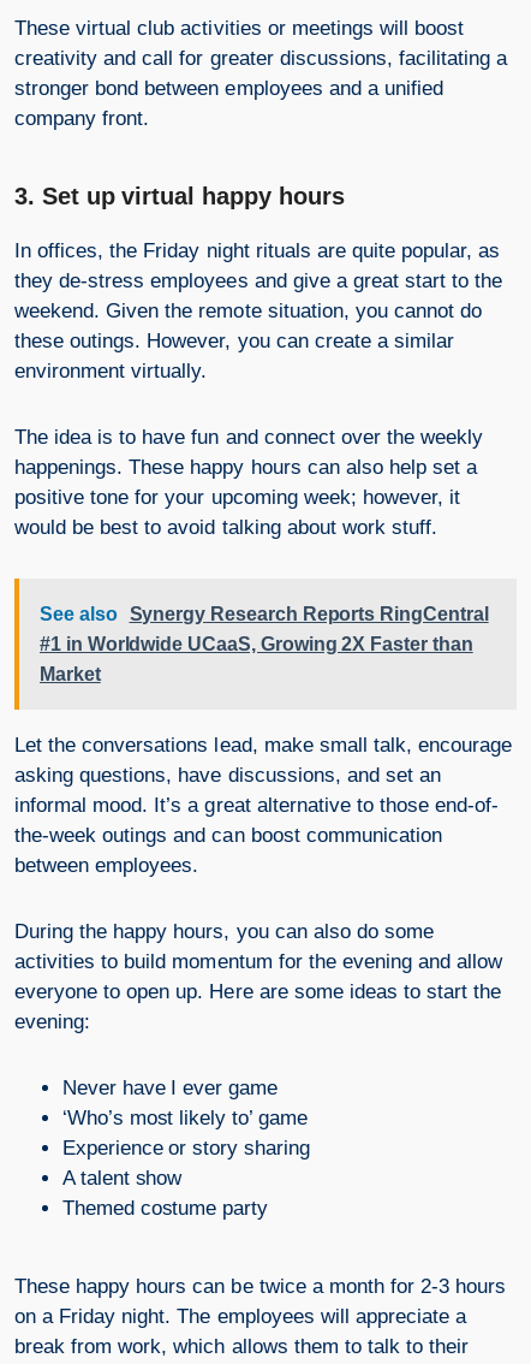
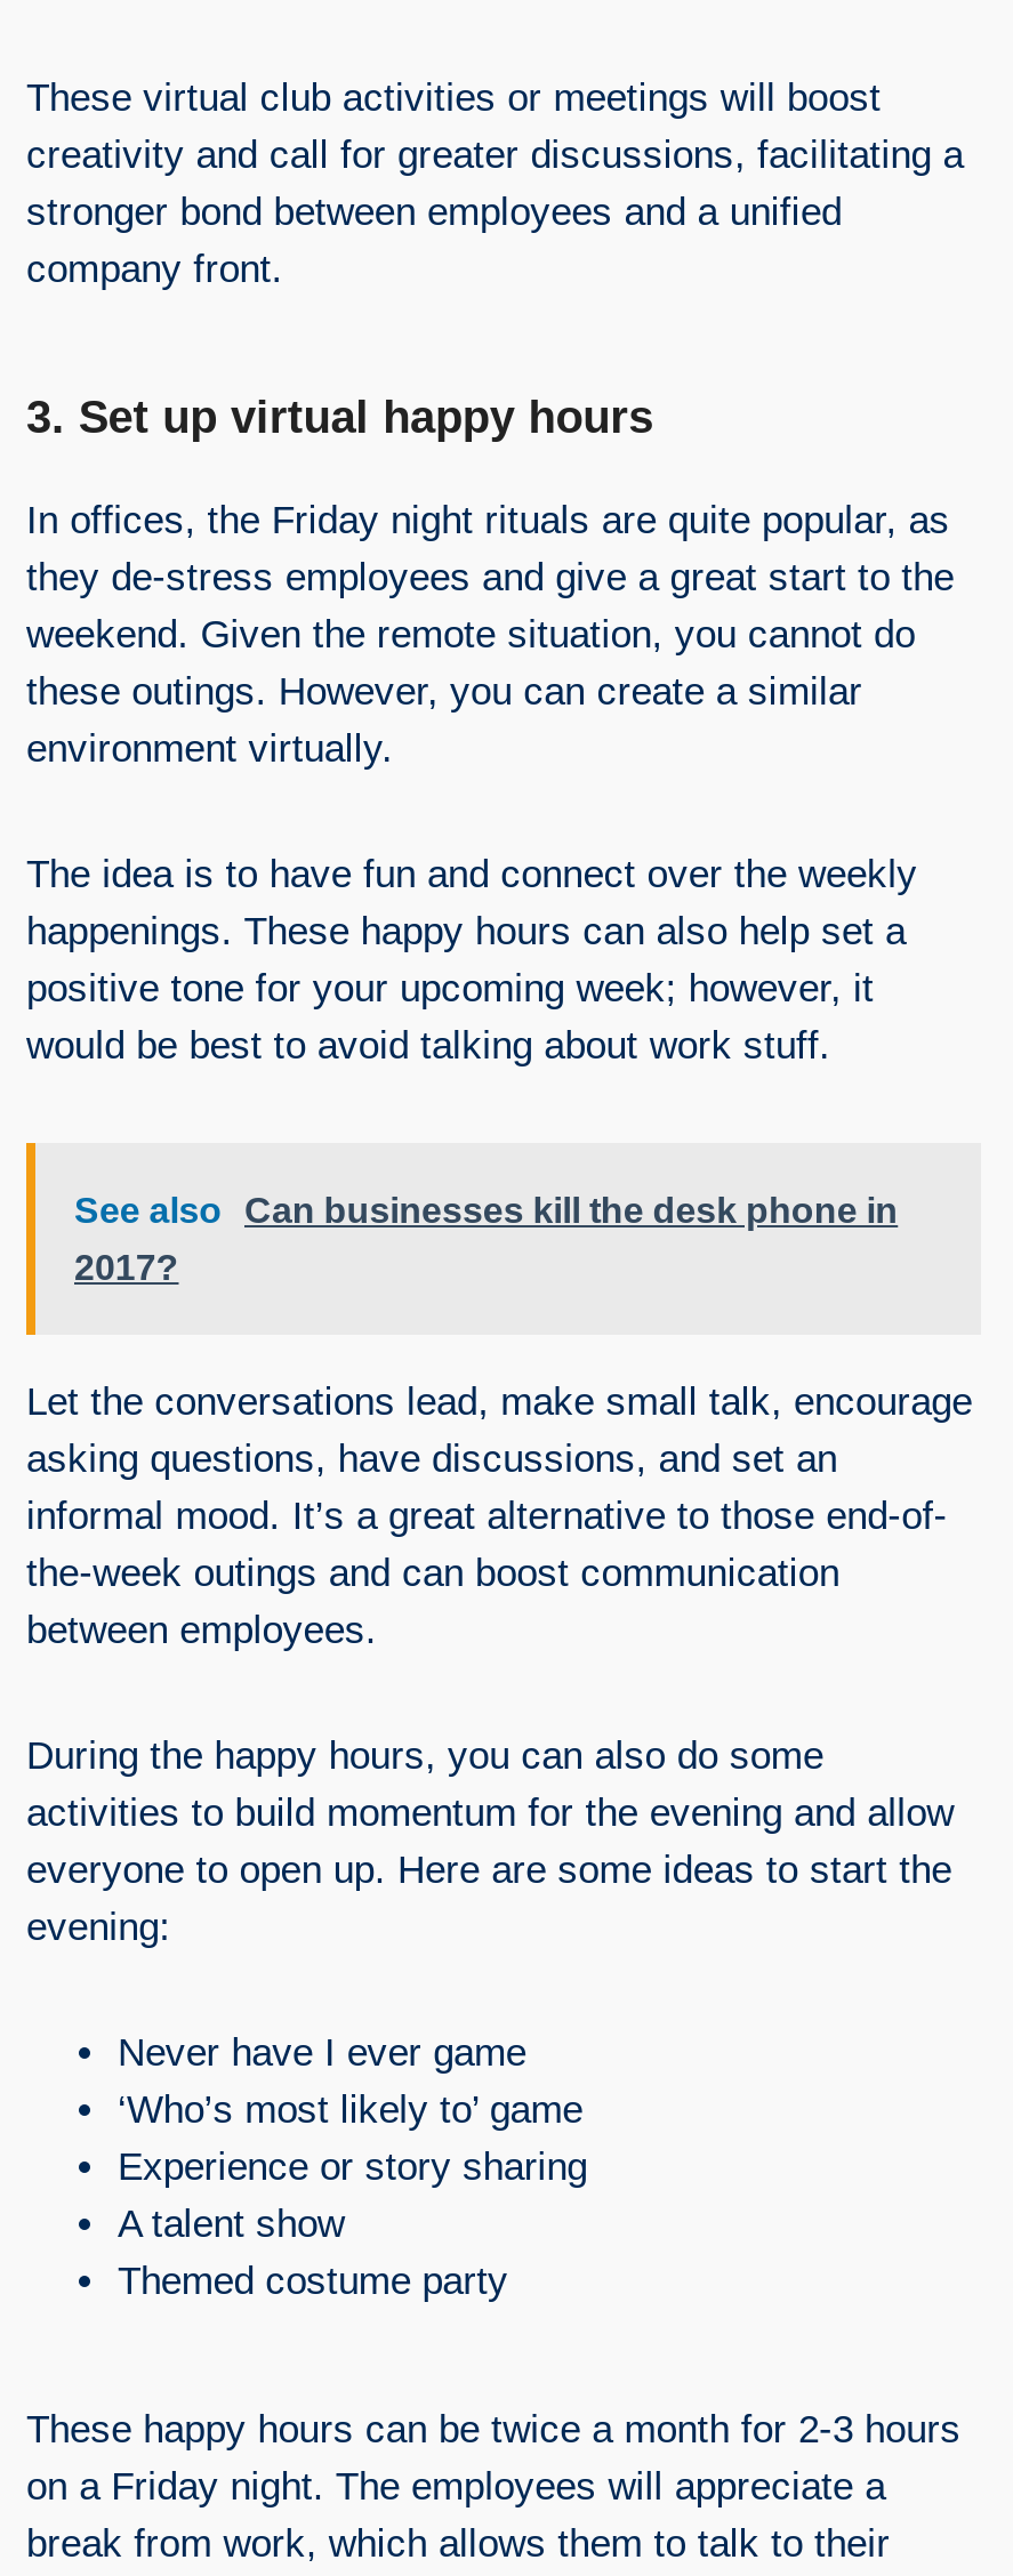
- See also Synergy Research Reports RingCentral
- #1 in Worldwide UCaaS, Growing 2X Faster than
- Market
+ See also Can businesses kill the desk phone in
+ 2017?
